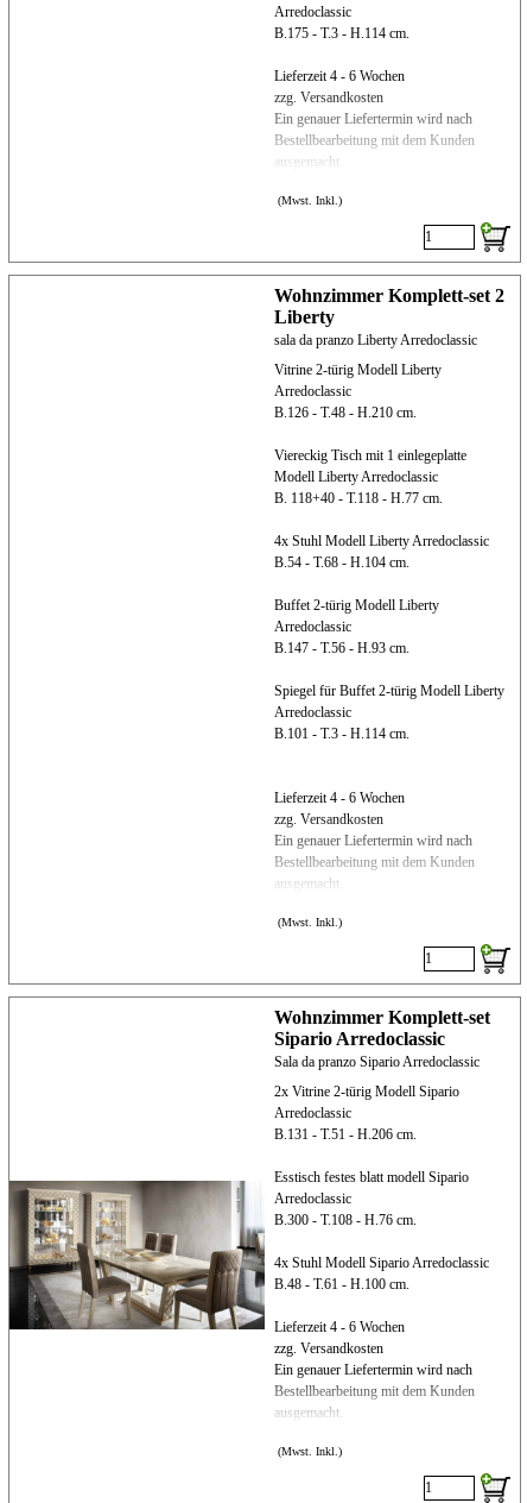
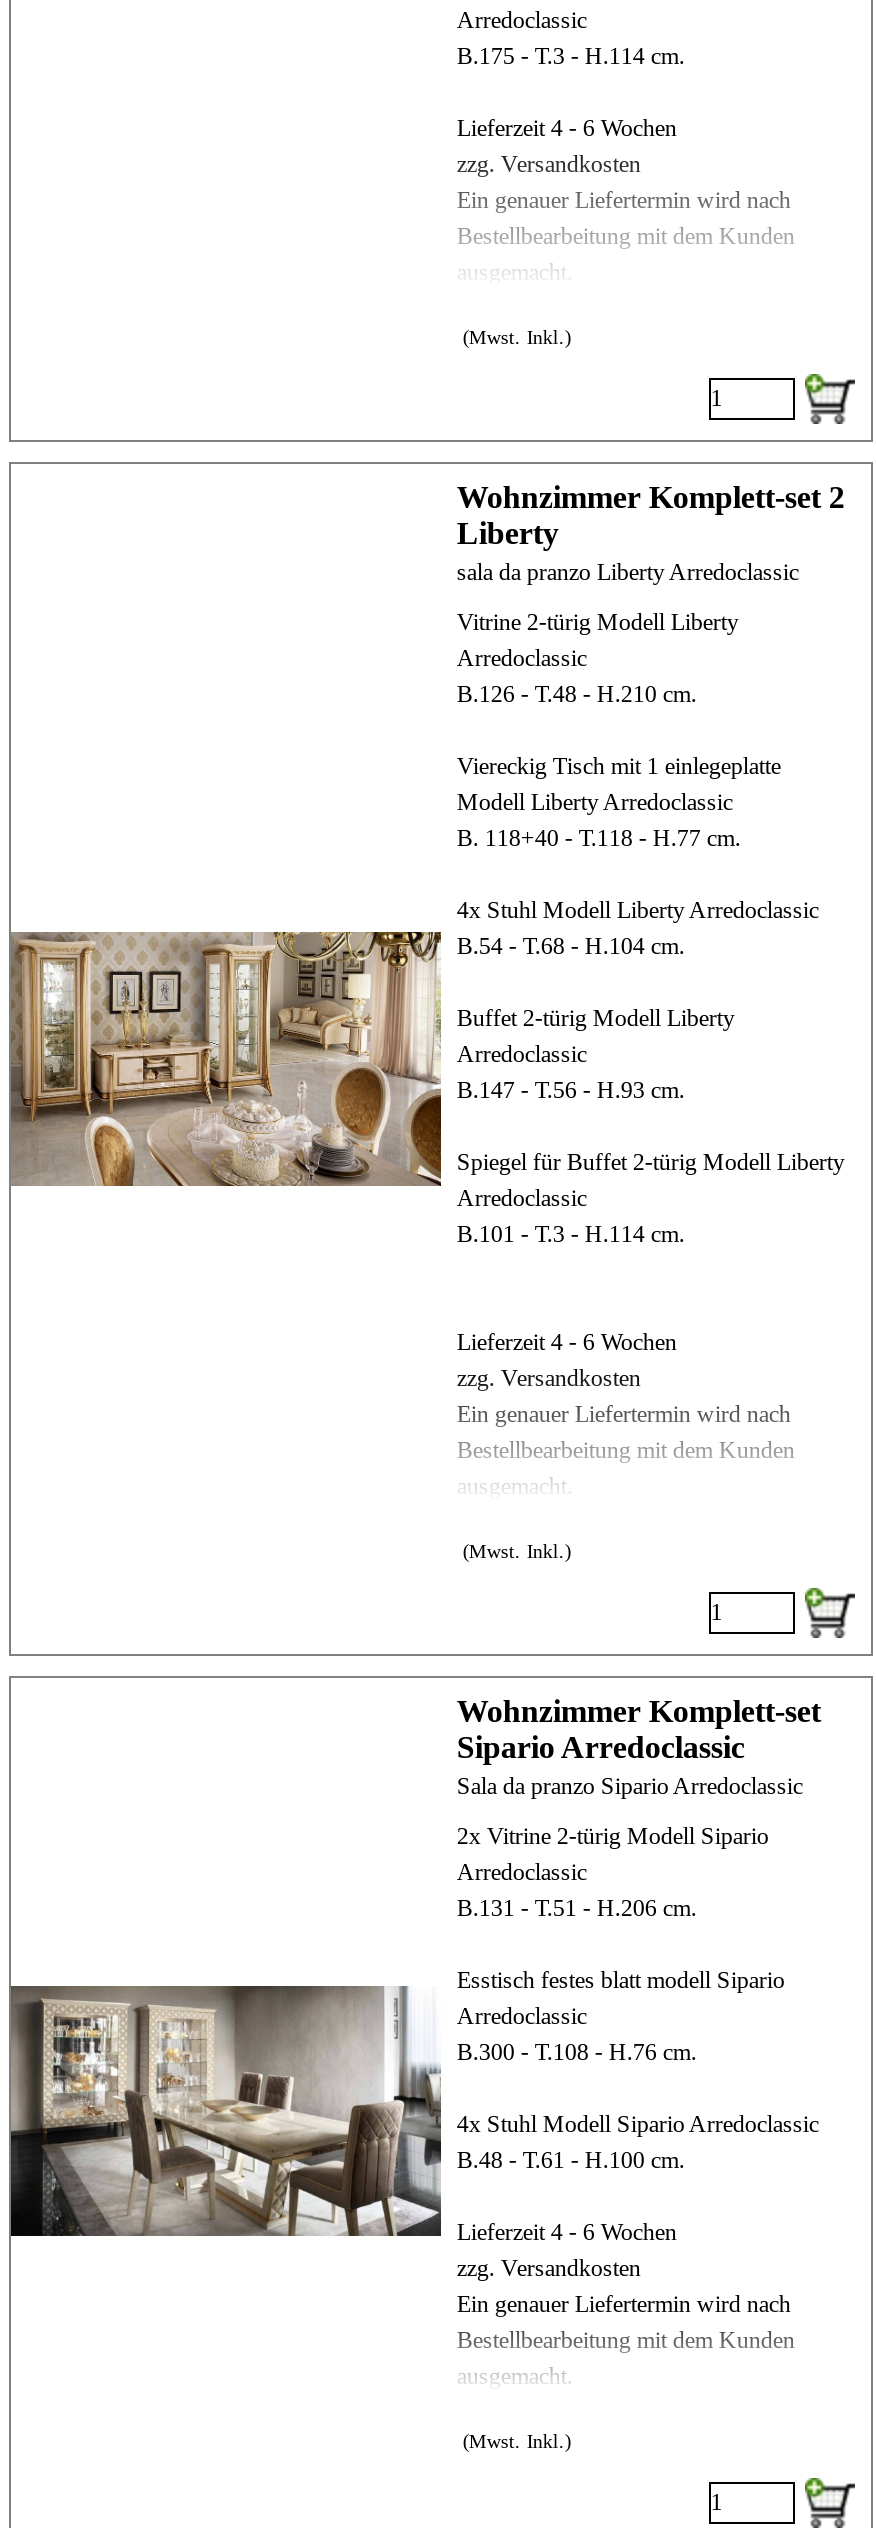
+ [image]
